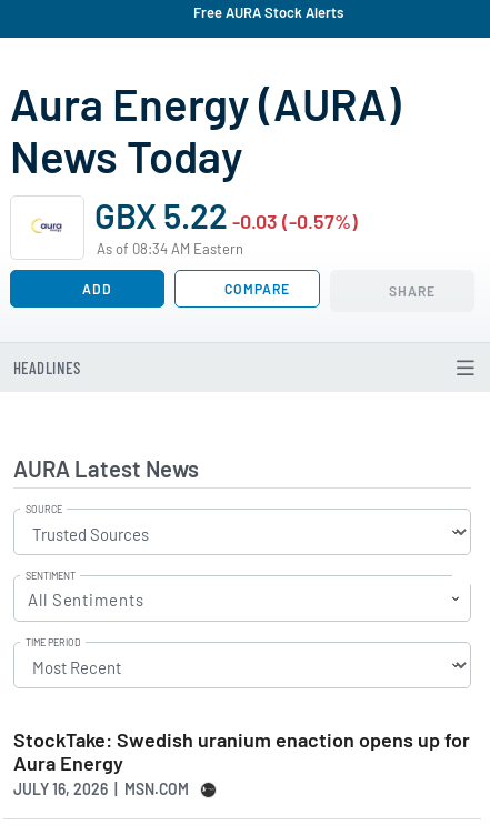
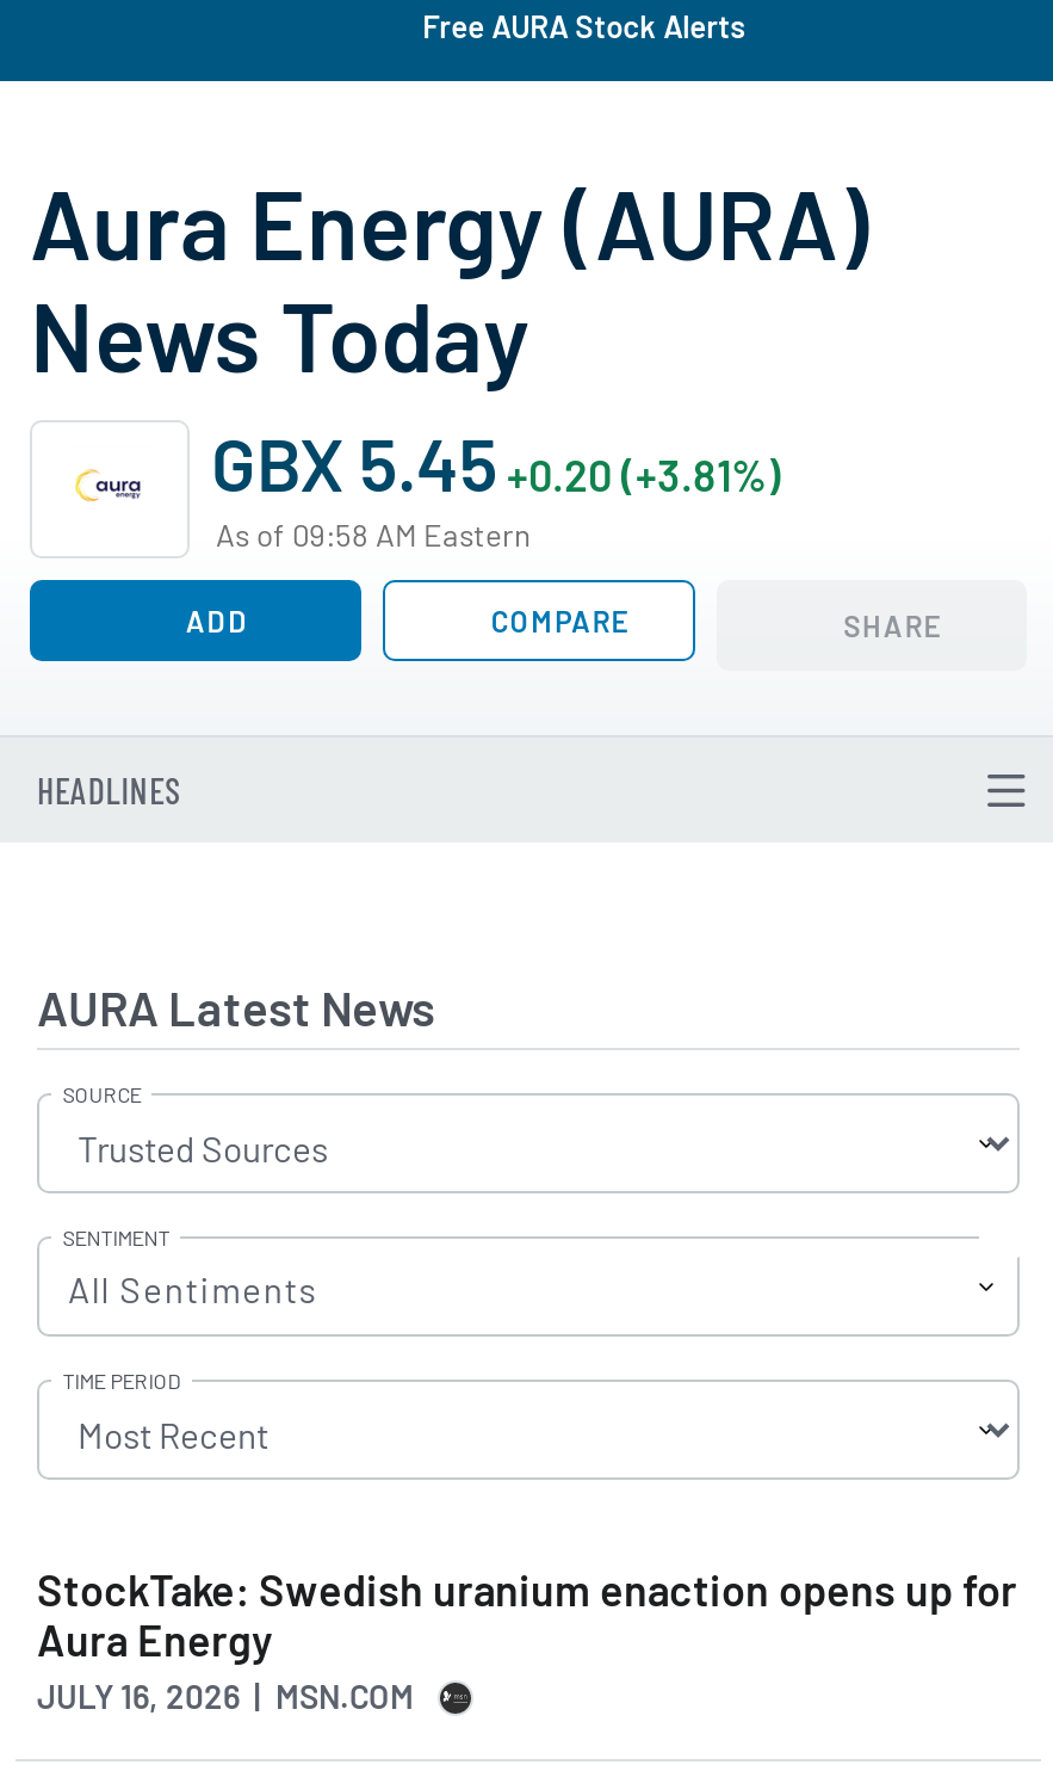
- GBX 5.22 -0.03 (-0.57%)
+ GBX 5.45 +0.20 (+3.81%)

- As of 08:34 AM Eastern
+ As of 09:58 AM Eastern
